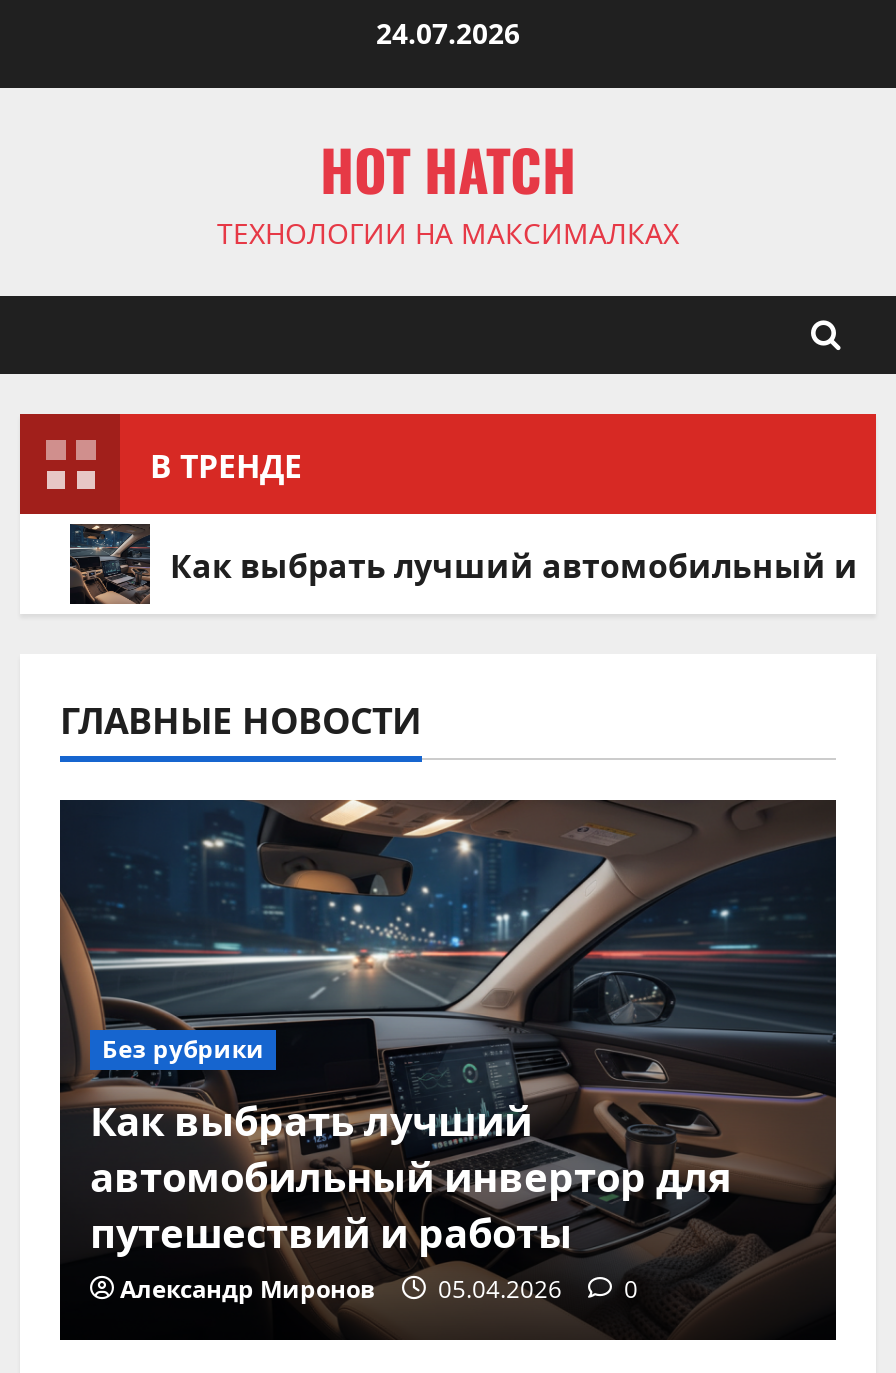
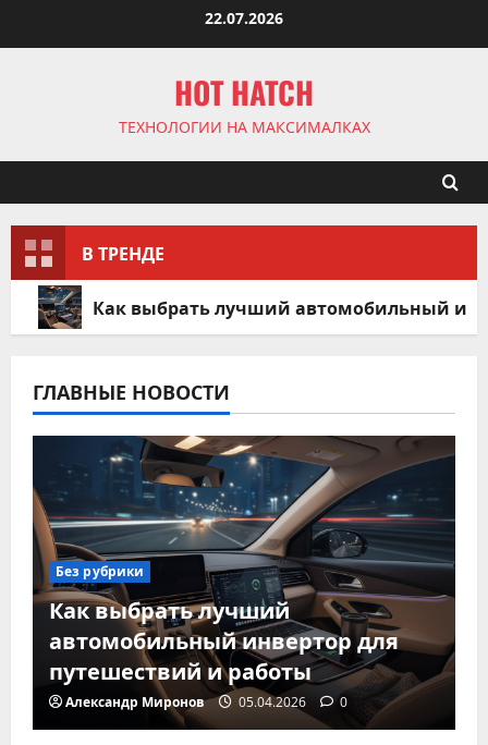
- 24.07.2026
+ 22.07.2026
